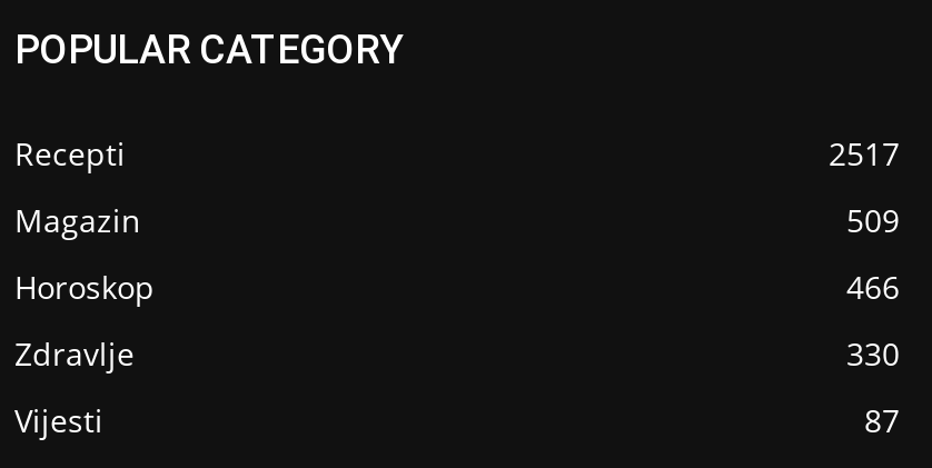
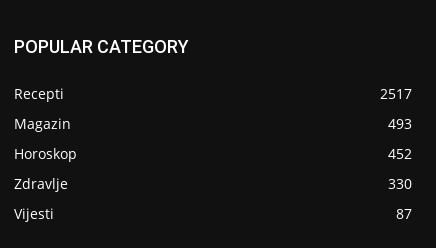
- 509
+ 493

- 466
+ 452
